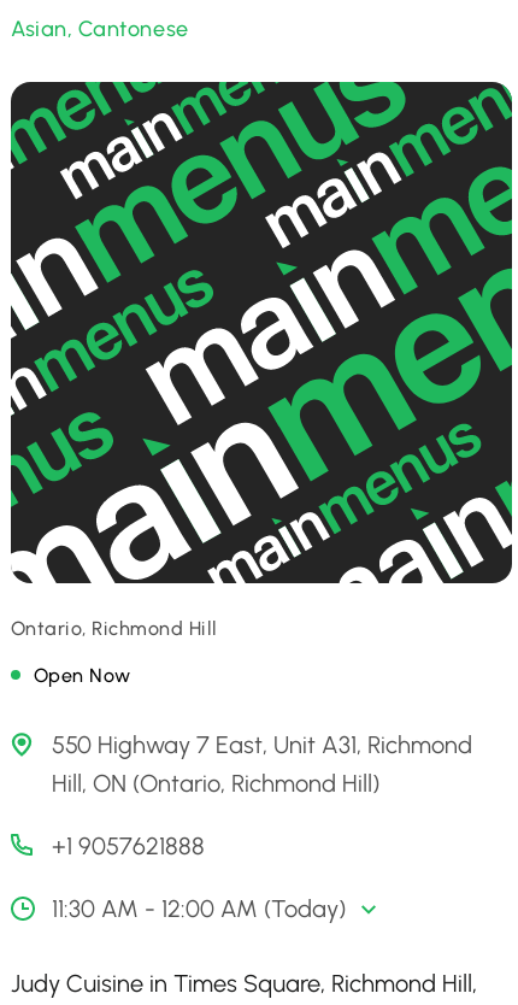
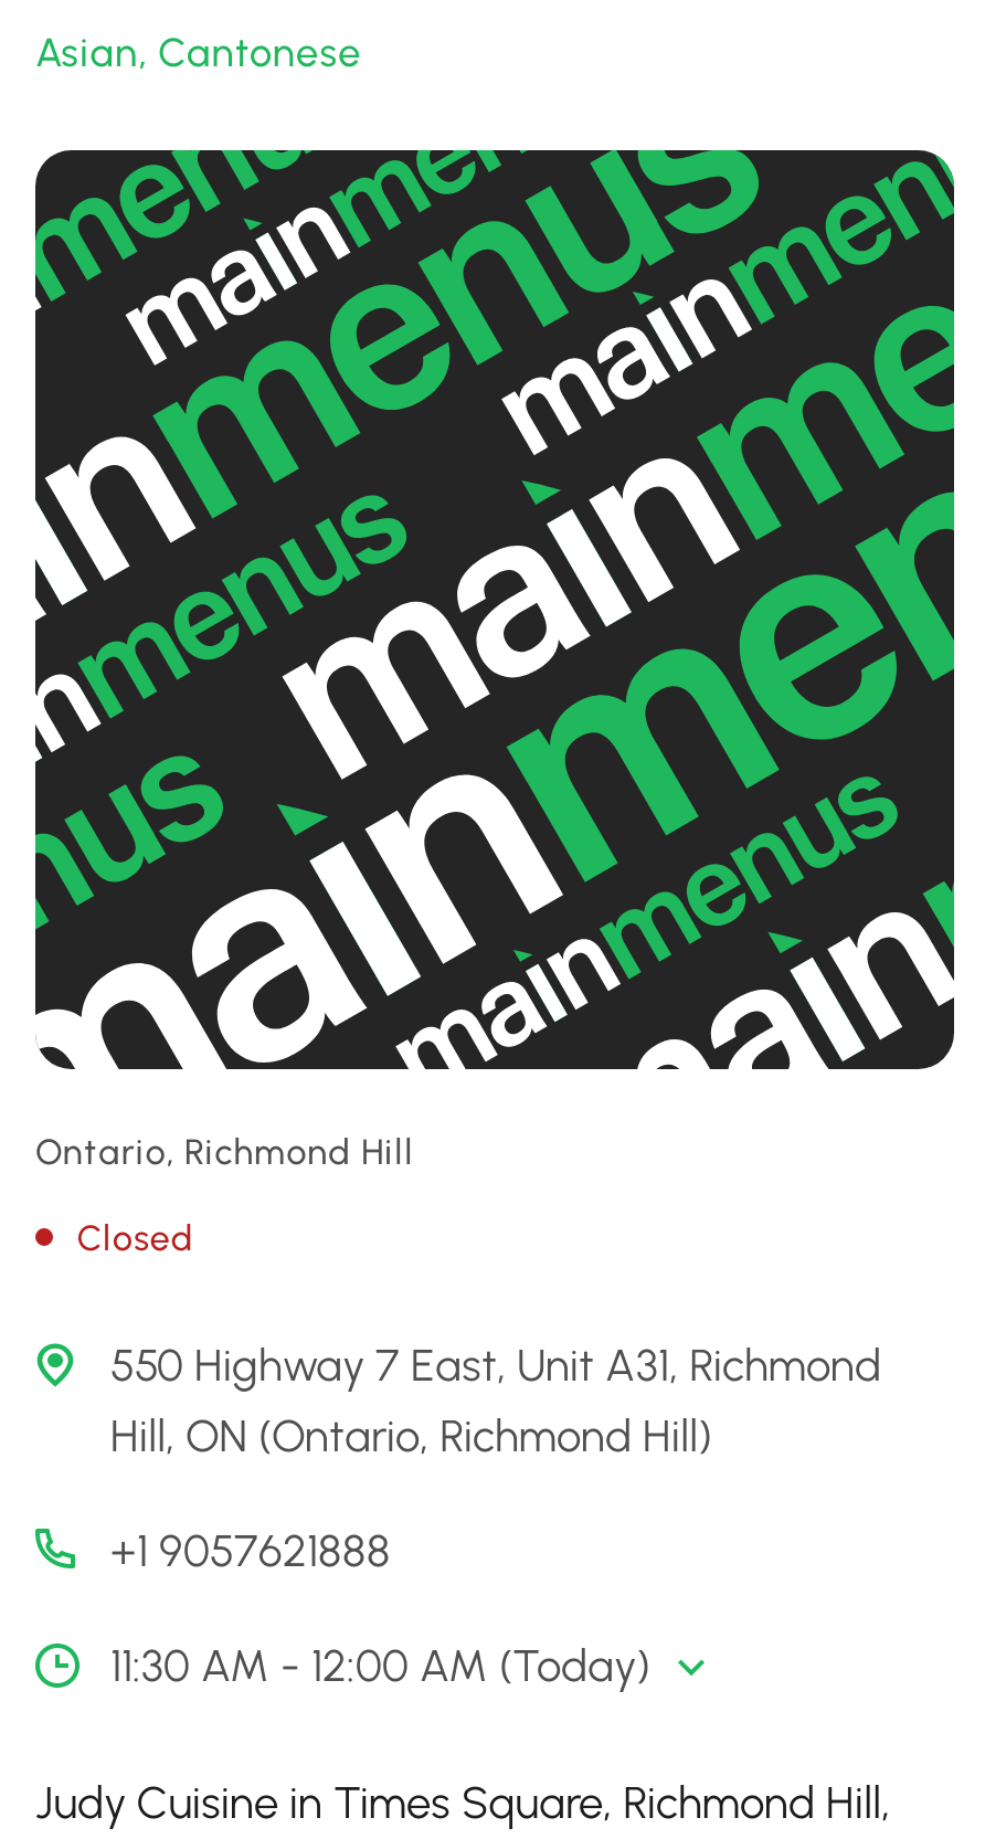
- Open Now
+ Closed
